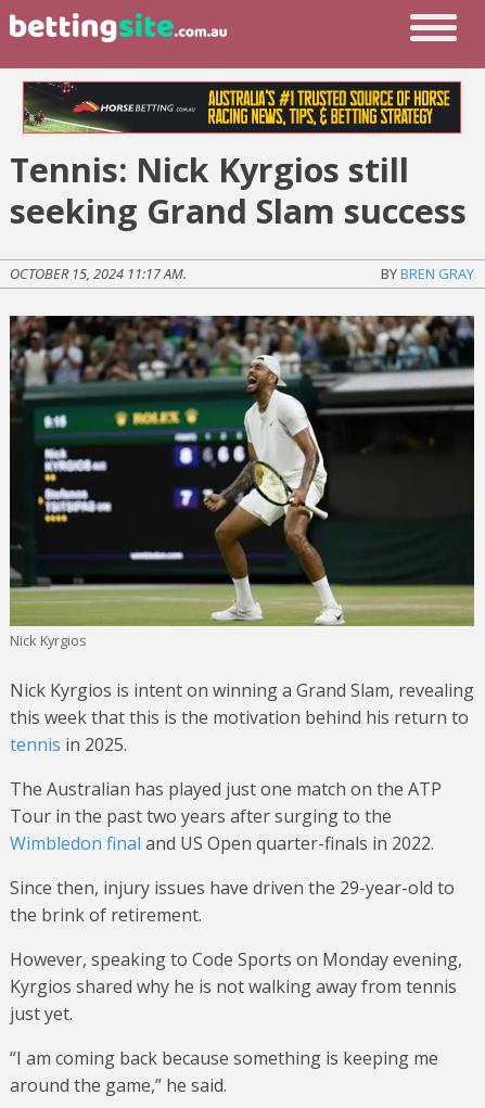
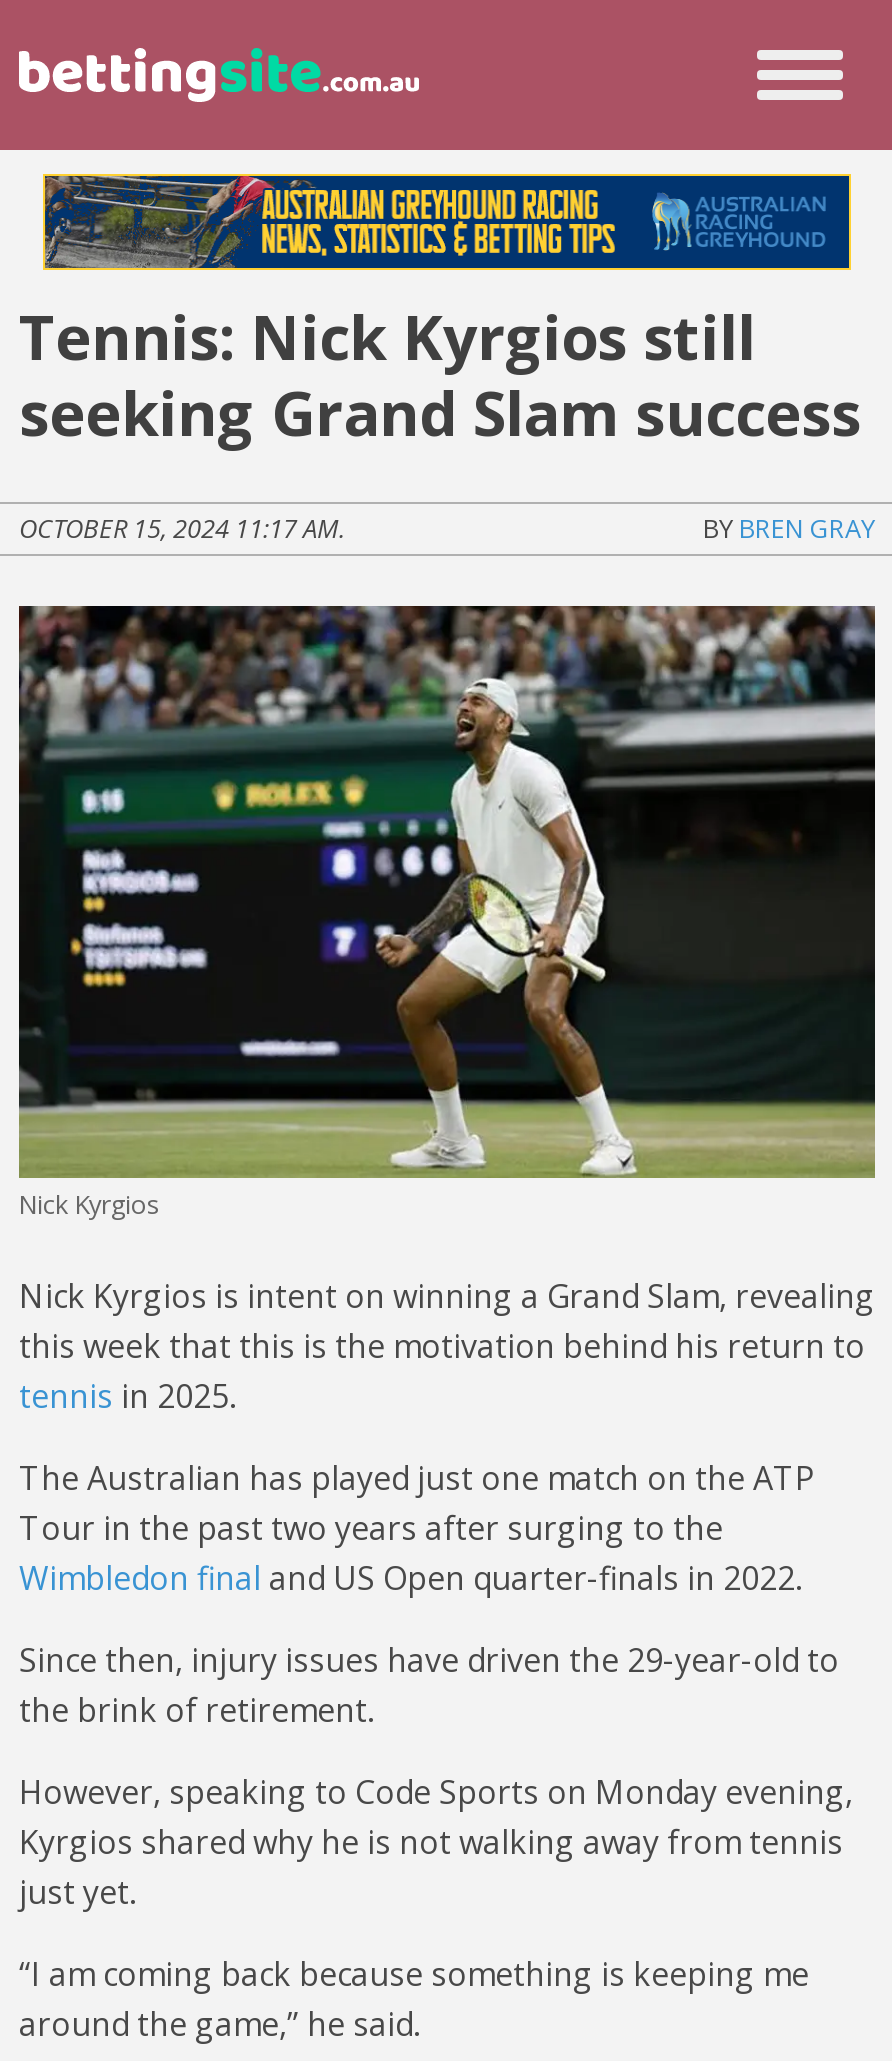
- [image]
+ [image]
